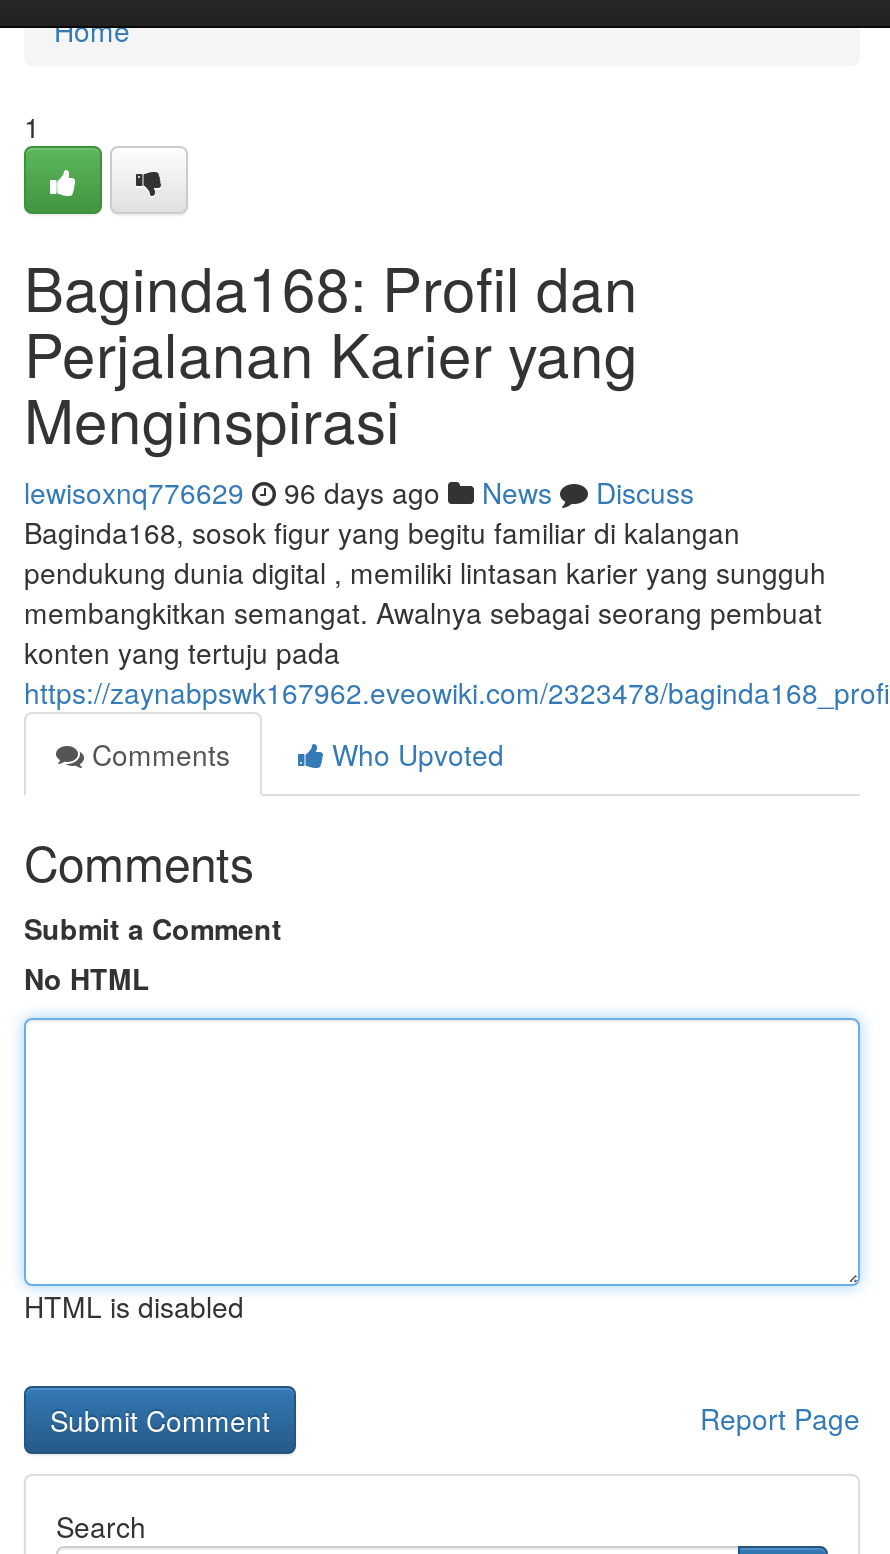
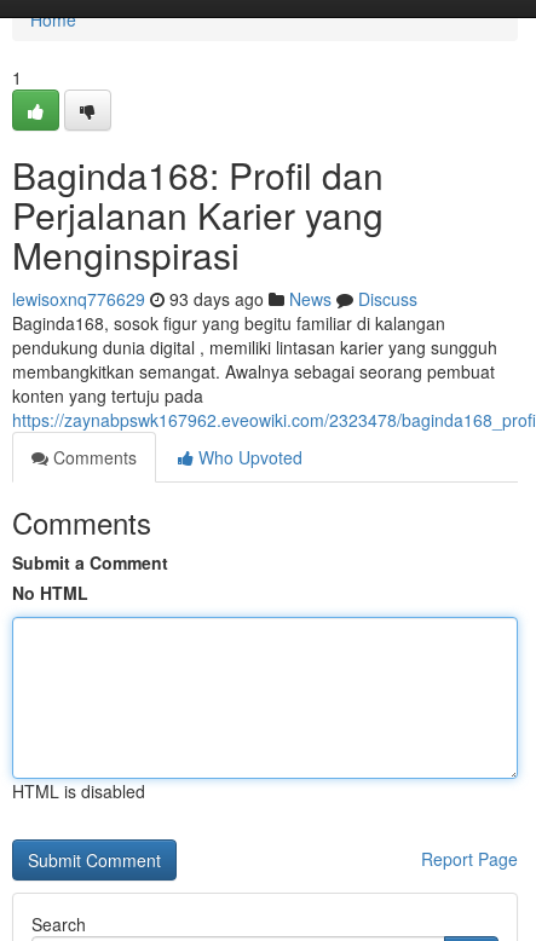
- lewisoxnq776629 96 days ago News Discuss
+ lewisoxnq776629 93 days ago News Discuss
